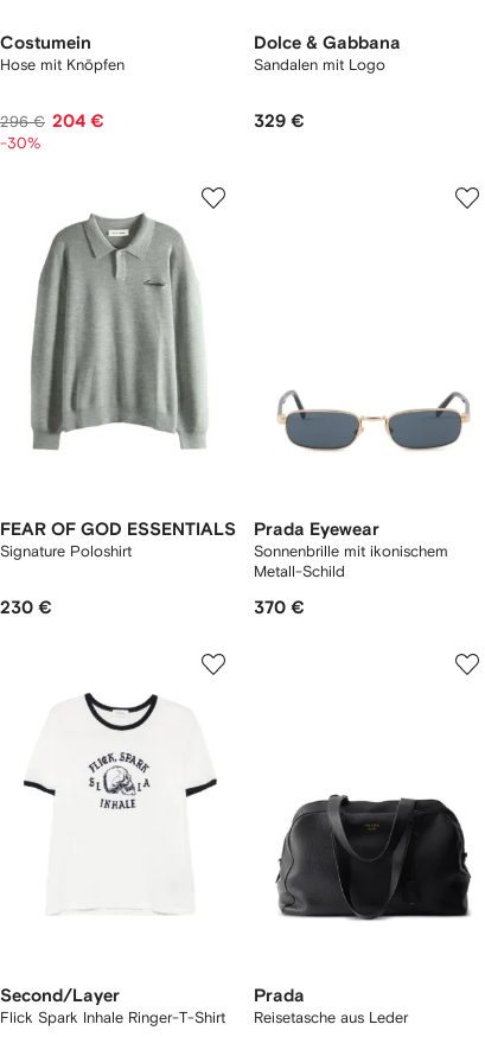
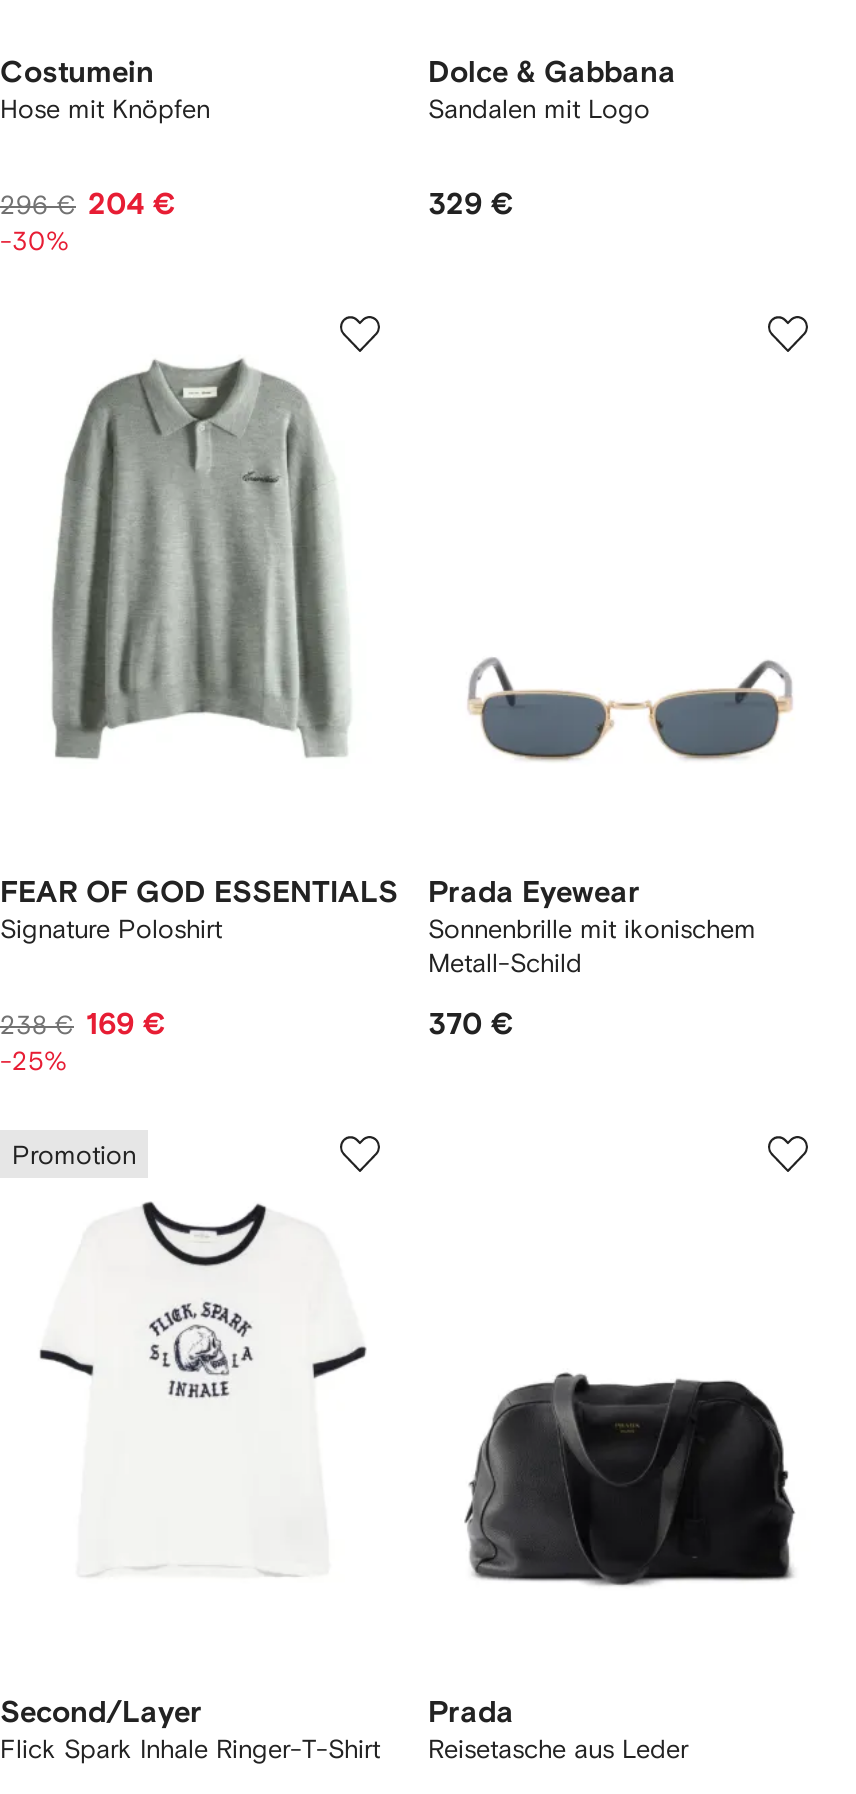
- 230 €
+ 238 € 169 €
+ -25%

+ Promotion
